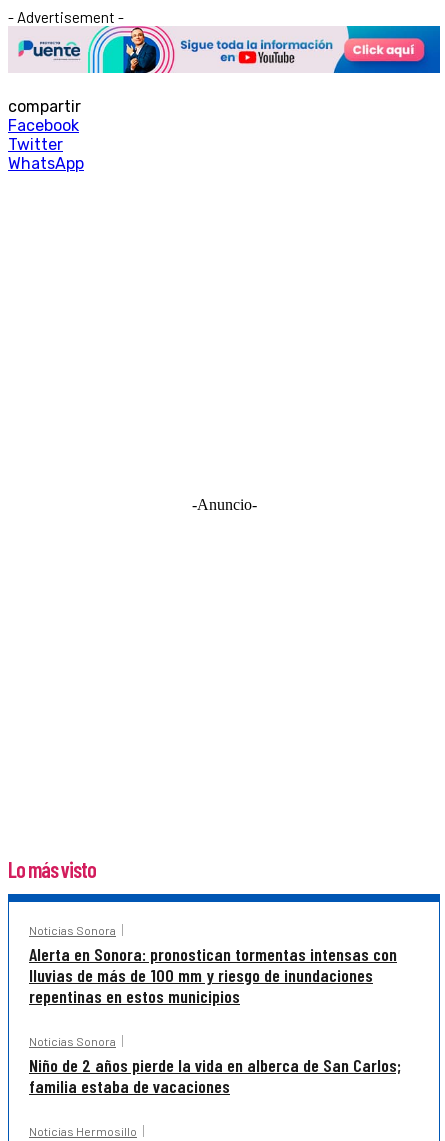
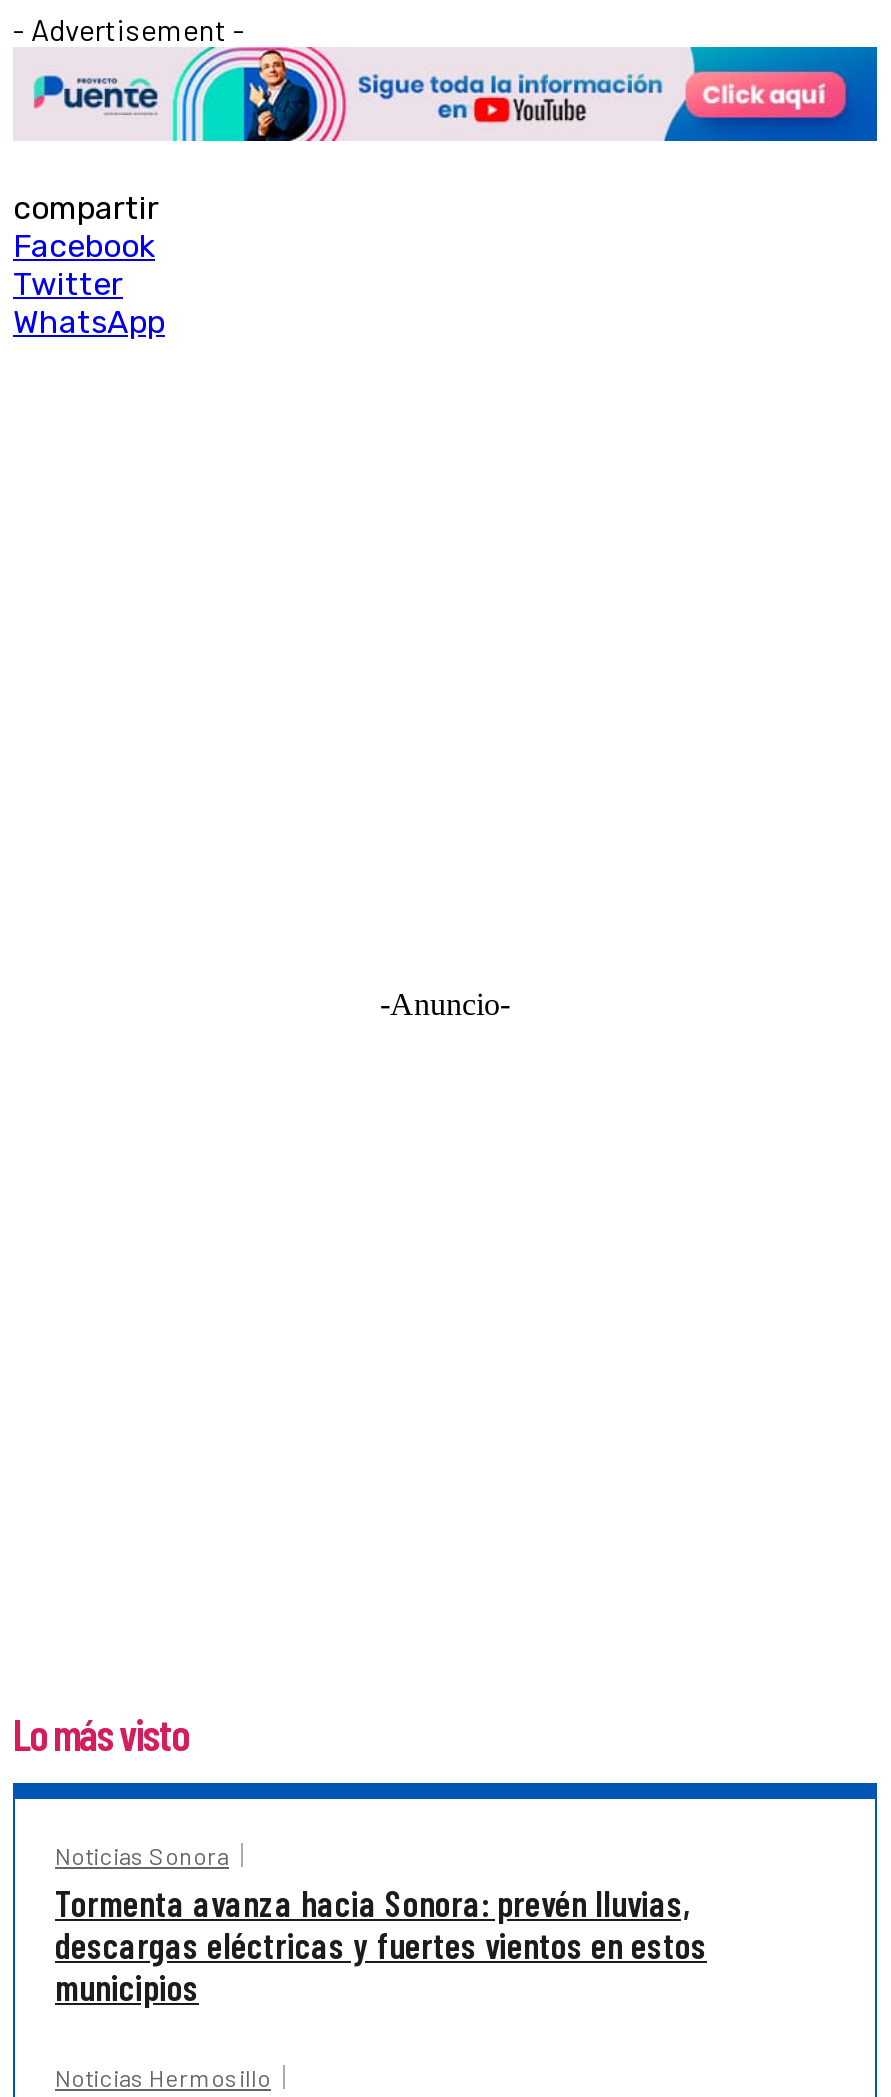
- Alerta en Sonora: pronostican tormentas intensas con
- lluvias de más de 100 mm y riesgo de inundaciones
- repentinas en estos municipios
- Noticias Sonora
- Niño de 2 años pierde la vida en alberca de San Carlos;
- familia estaba de vacaciones
+ Tormenta avanza hacia Sonora: prevén lluvias,
+ descargas eléctricas y fuertes vientos en estos
+ municipios
